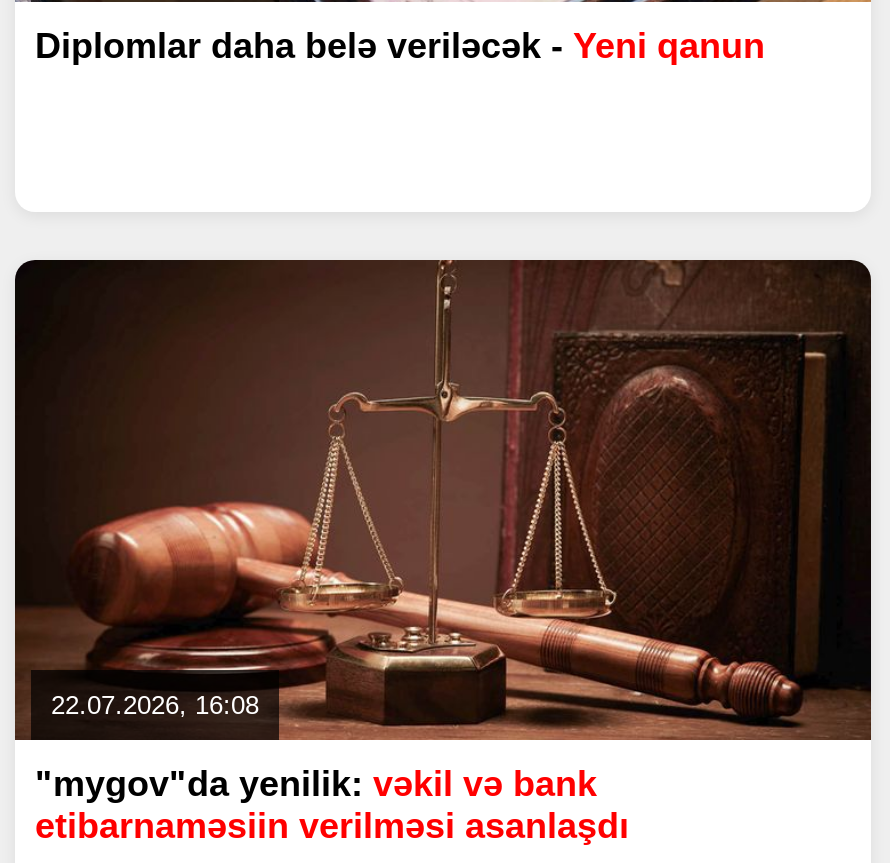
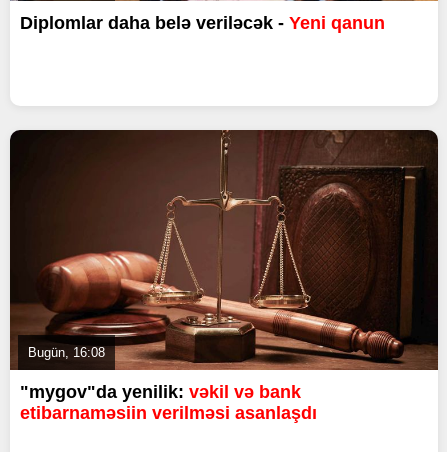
- 22.07.2026, 16:08
+ Bugün, 16:08
